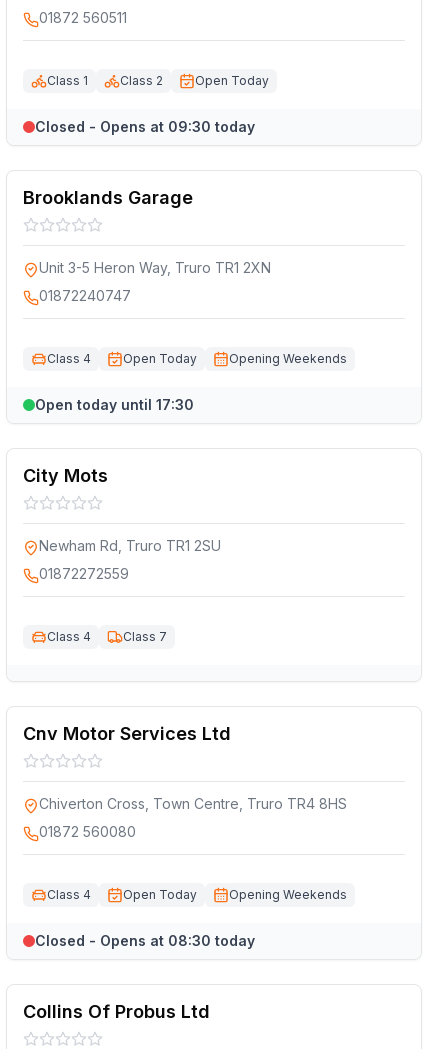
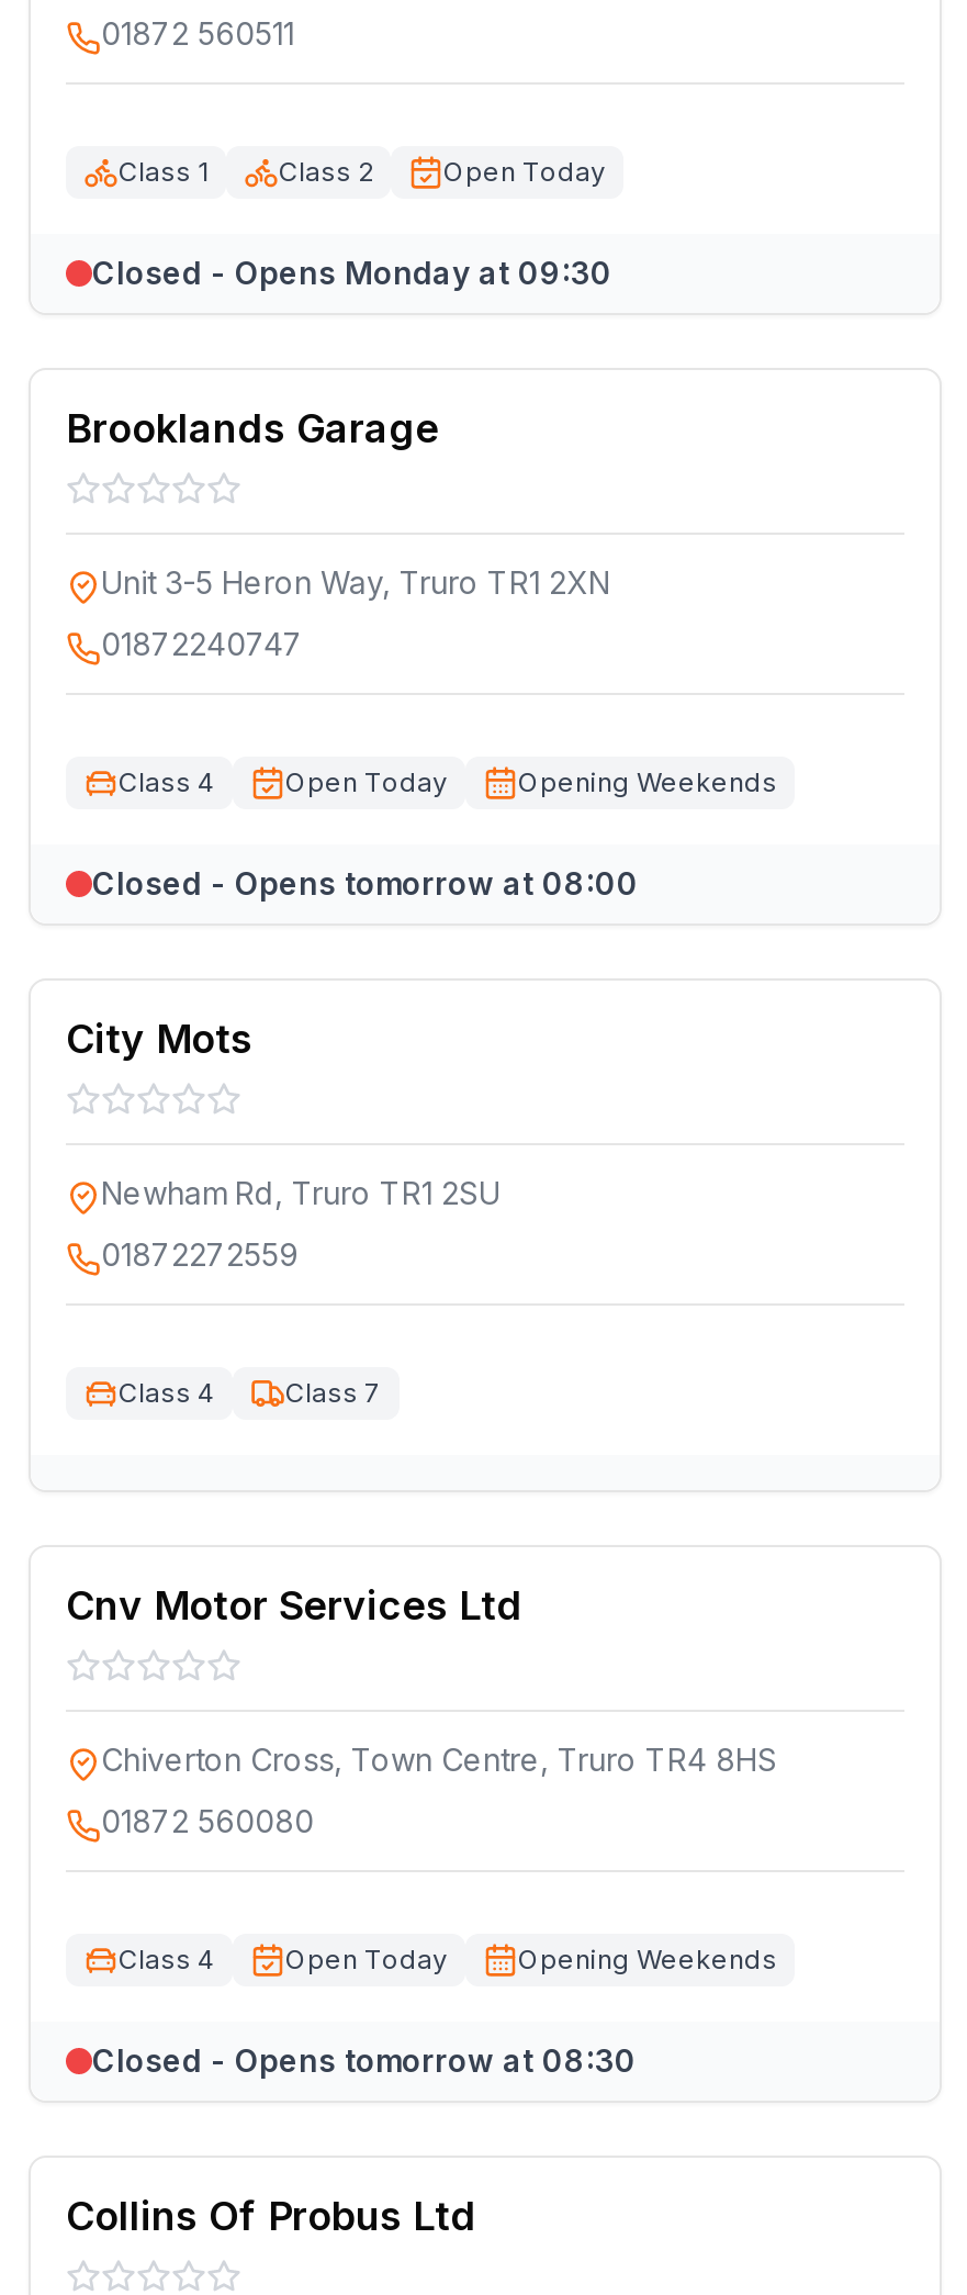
- Closed - Opens at 09:30 today
+ Closed - Opens Monday at 09:30

- Open today until 17:30
+ Closed - Opens tomorrow at 08:00

- Closed - Opens at 08:30 today
+ Closed - Opens tomorrow at 08:30
